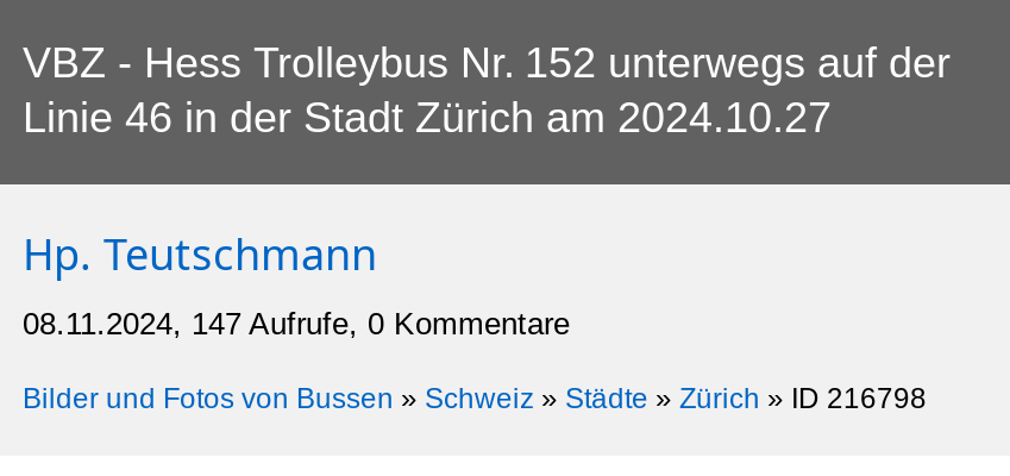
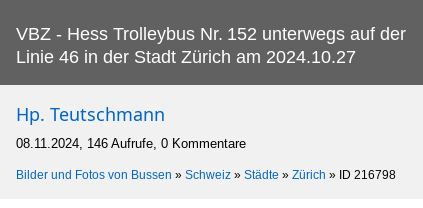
- 08.11.2024, 147 Aufrufe, 0 Kommentare
+ 08.11.2024, 146 Aufrufe, 0 Kommentare
